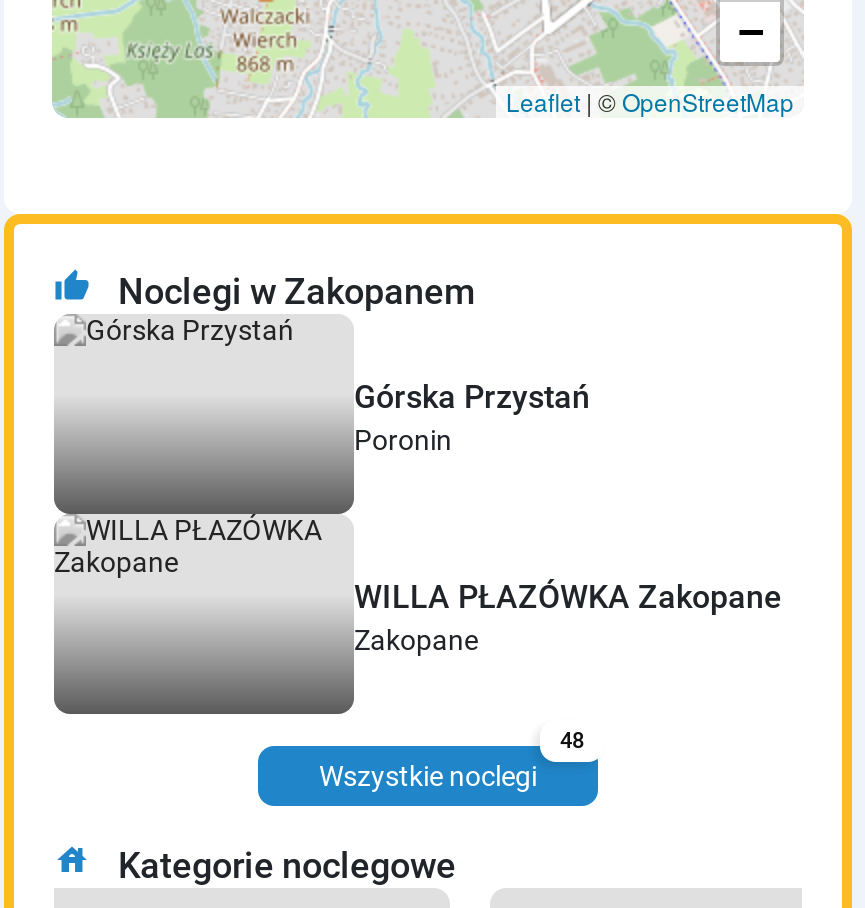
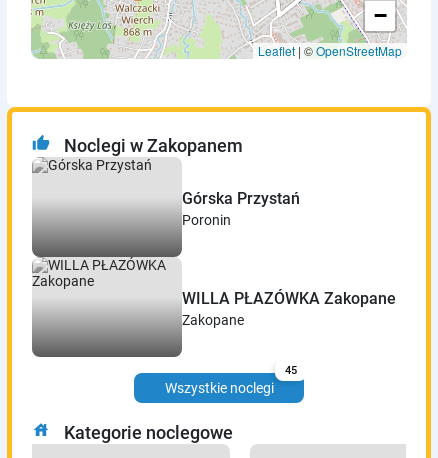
- 48
+ 45
